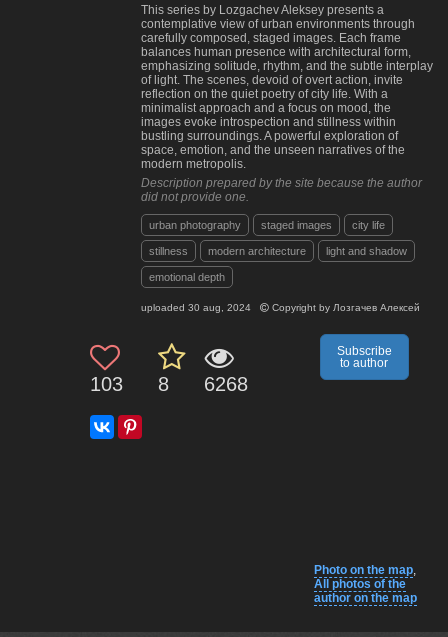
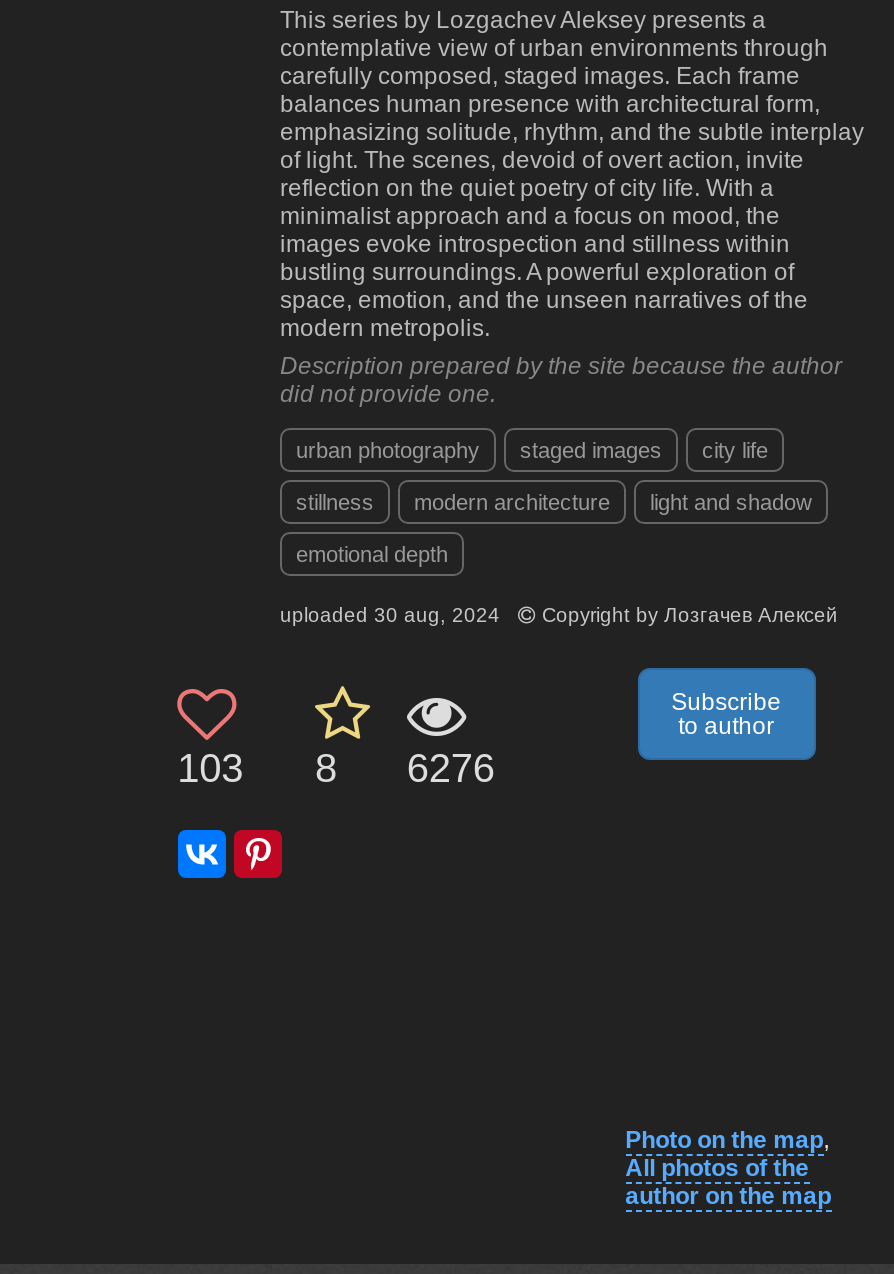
- 103 8 6268
+ 103 8 6276
